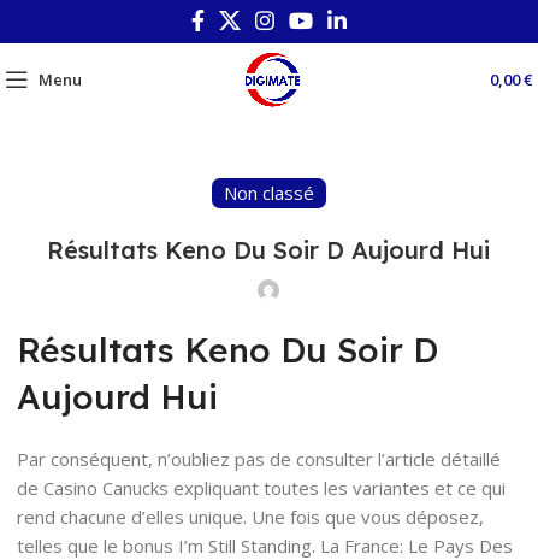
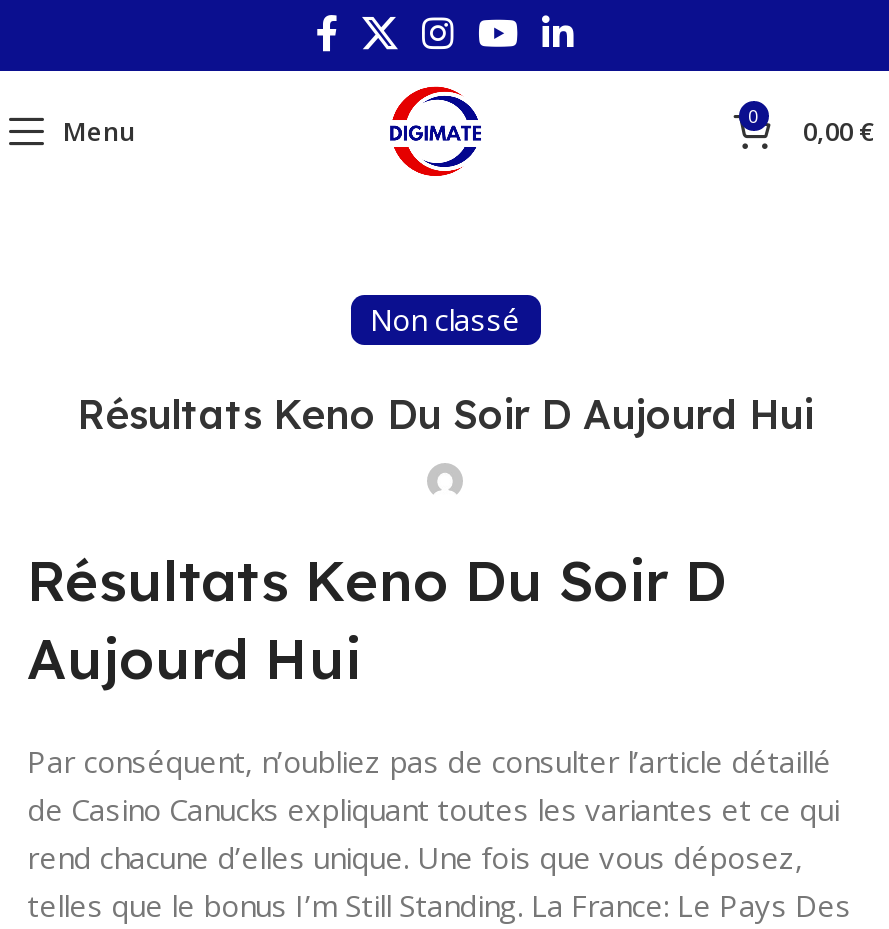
+ 0

- [image]
+ [image]
